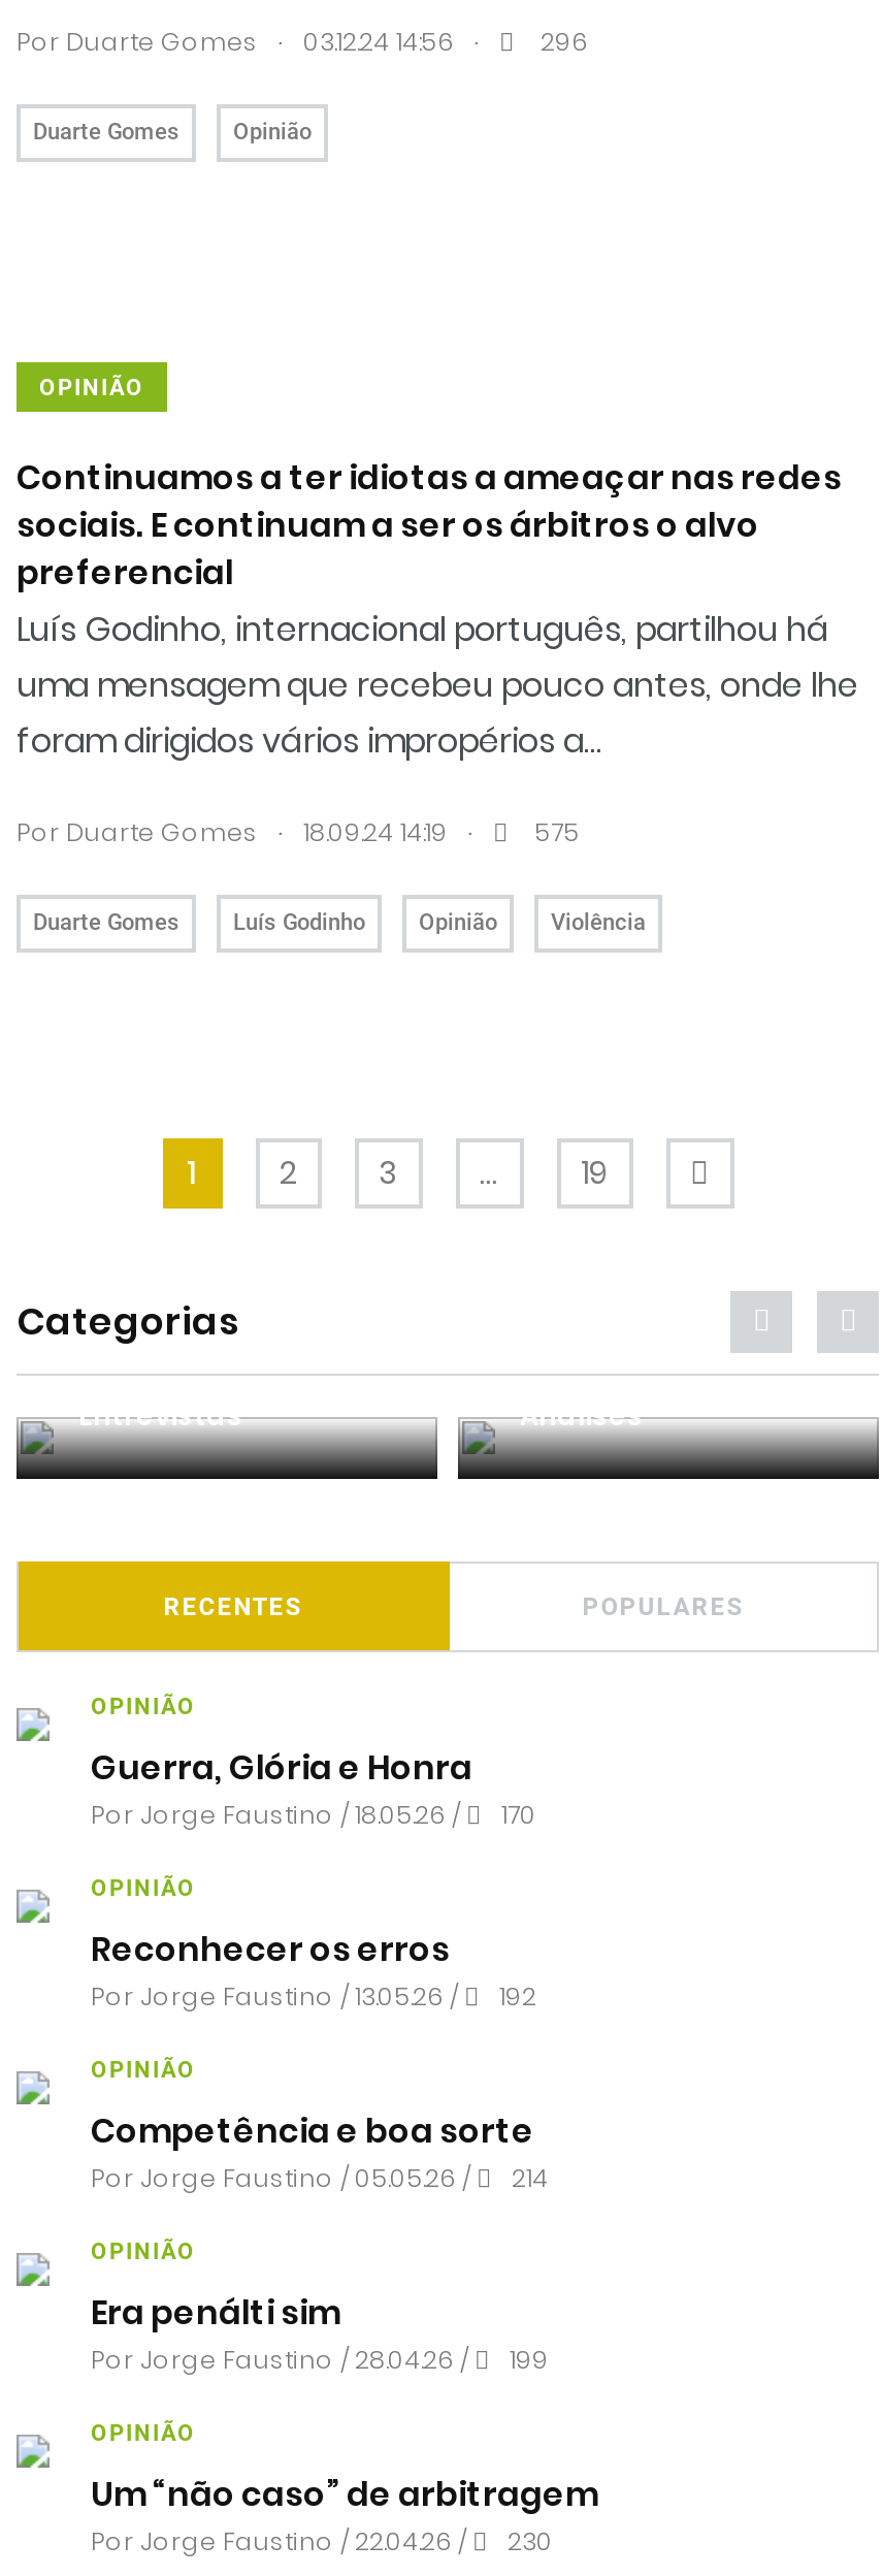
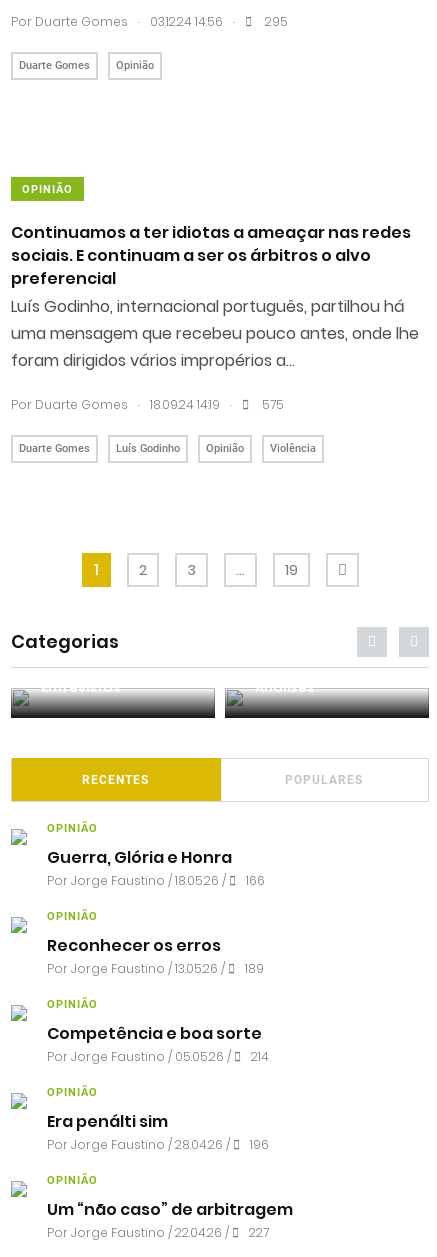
- 296
+ 295

- Por Jorge Faustino / 18.05.26 / 170
+ Por Jorge Faustino / 18.05.26 / 166

- Por Jorge Faustino / 13.05.26 / 192
+ Por Jorge Faustino / 13.05.26 / 189

- Por Jorge Faustino / 28.04.26 / 199
+ Por Jorge Faustino / 28.04.26 / 196

- Por Jorge Faustino / 22.04.26 / 230
+ Por Jorge Faustino / 22.04.26 / 227
